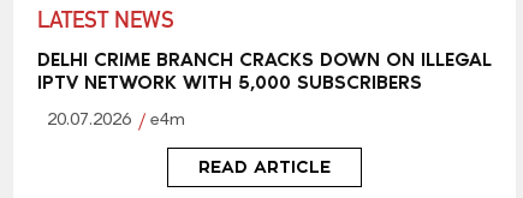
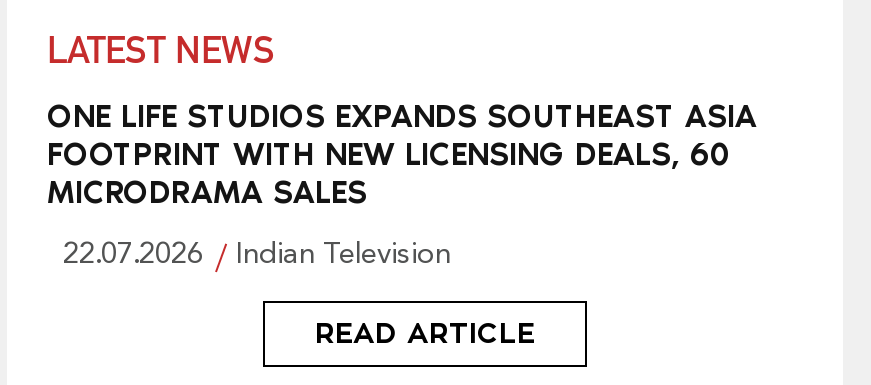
- DELHI CRIME BRANCH CRACKS DOWN ON ILLEGAL
- IPTV NETWORK WITH 5,000 SUBSCRIBERS
+ ONE LIFE STUDIOS EXPANDS SOUTHEAST ASIA
+ FOOTPRINT WITH NEW LICENSING DEALS, 60
+ MICRODRAMA SALES

- 20.07.2026
- e4m
+ 22.07.2026
+ Indian Television
